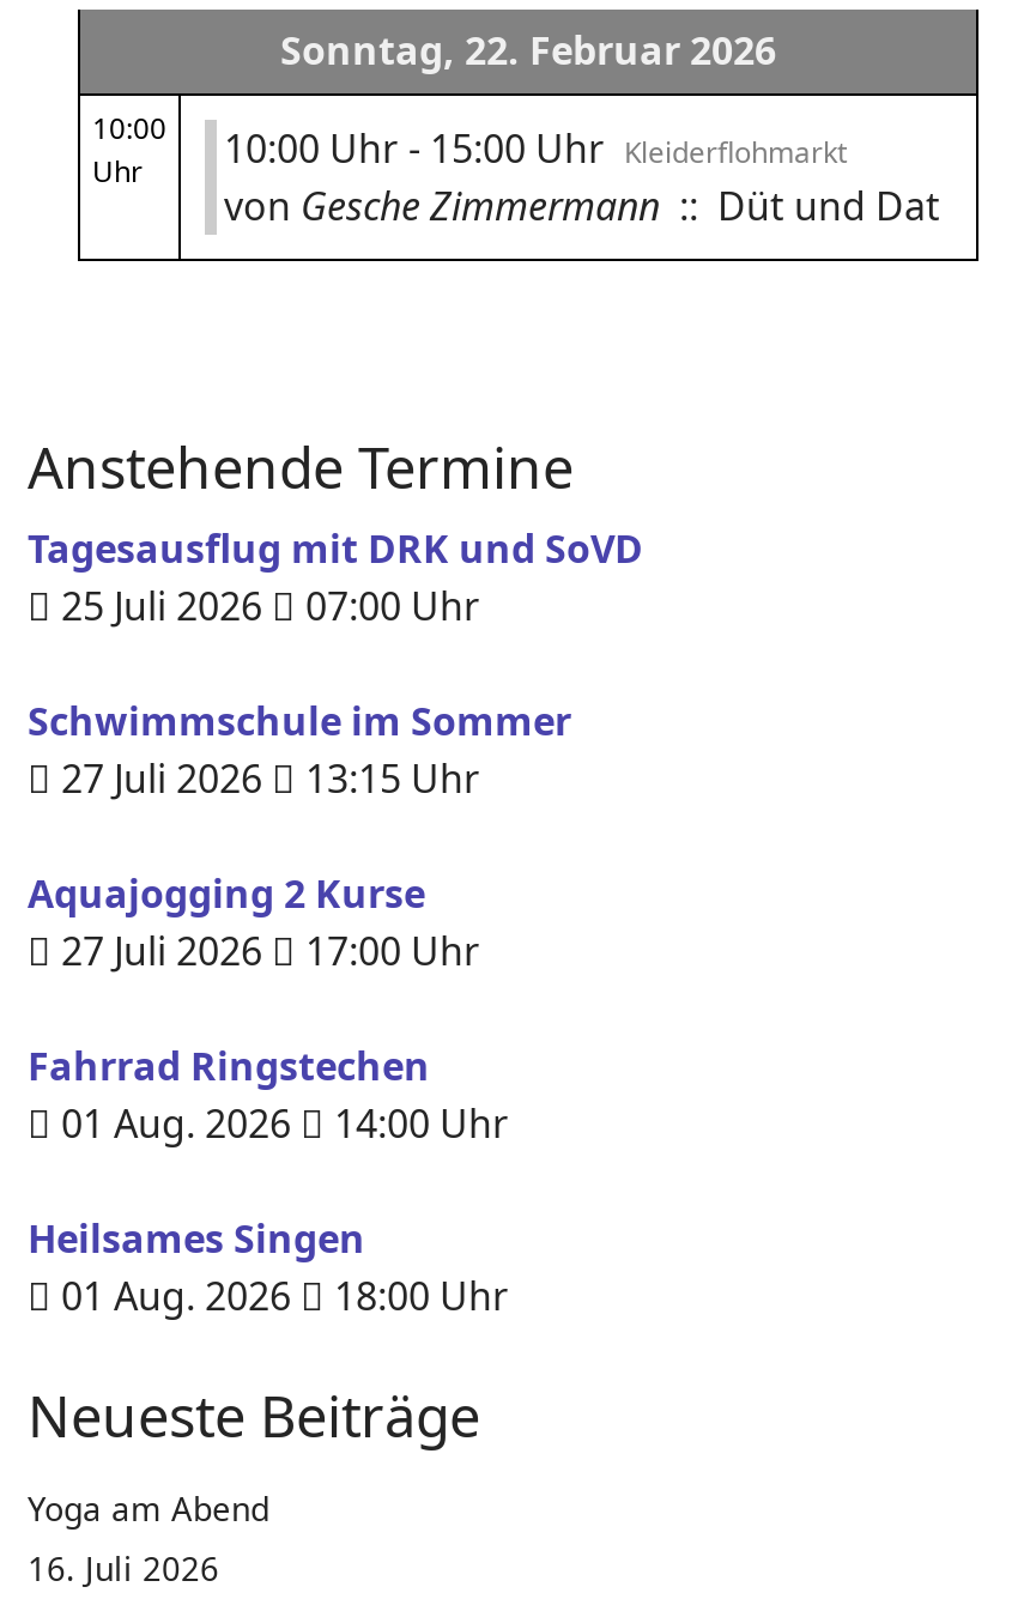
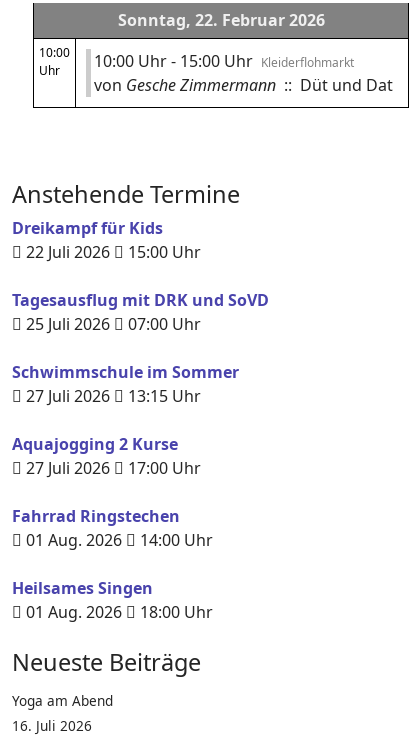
+ Dreikampf für Kids
+ 22 Juli 2026
+ 15:00 Uhr
